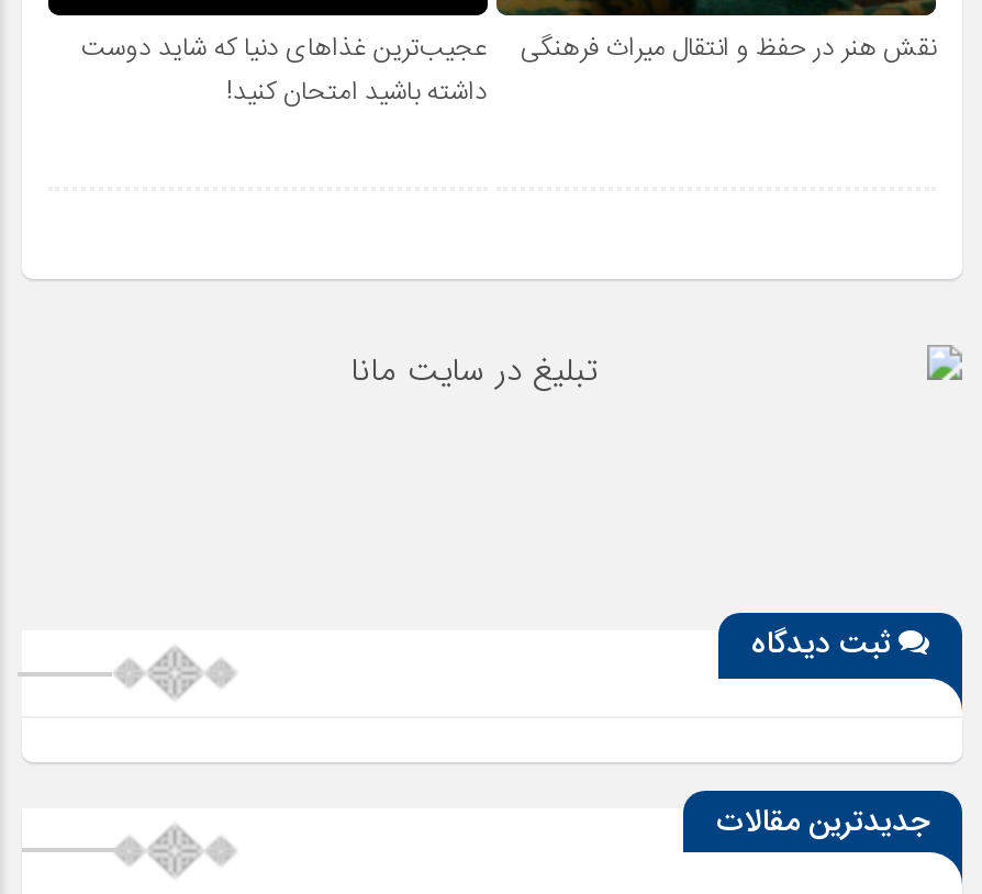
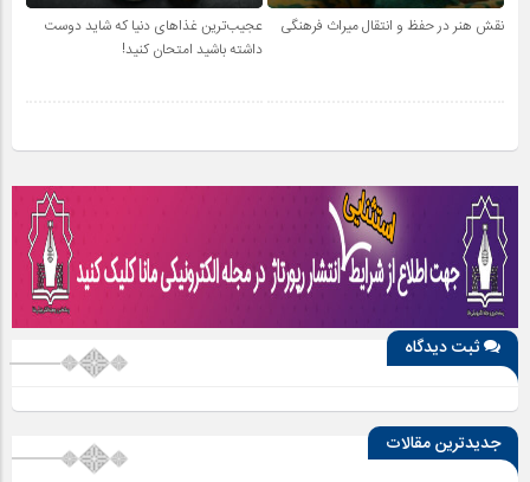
+ [image]
